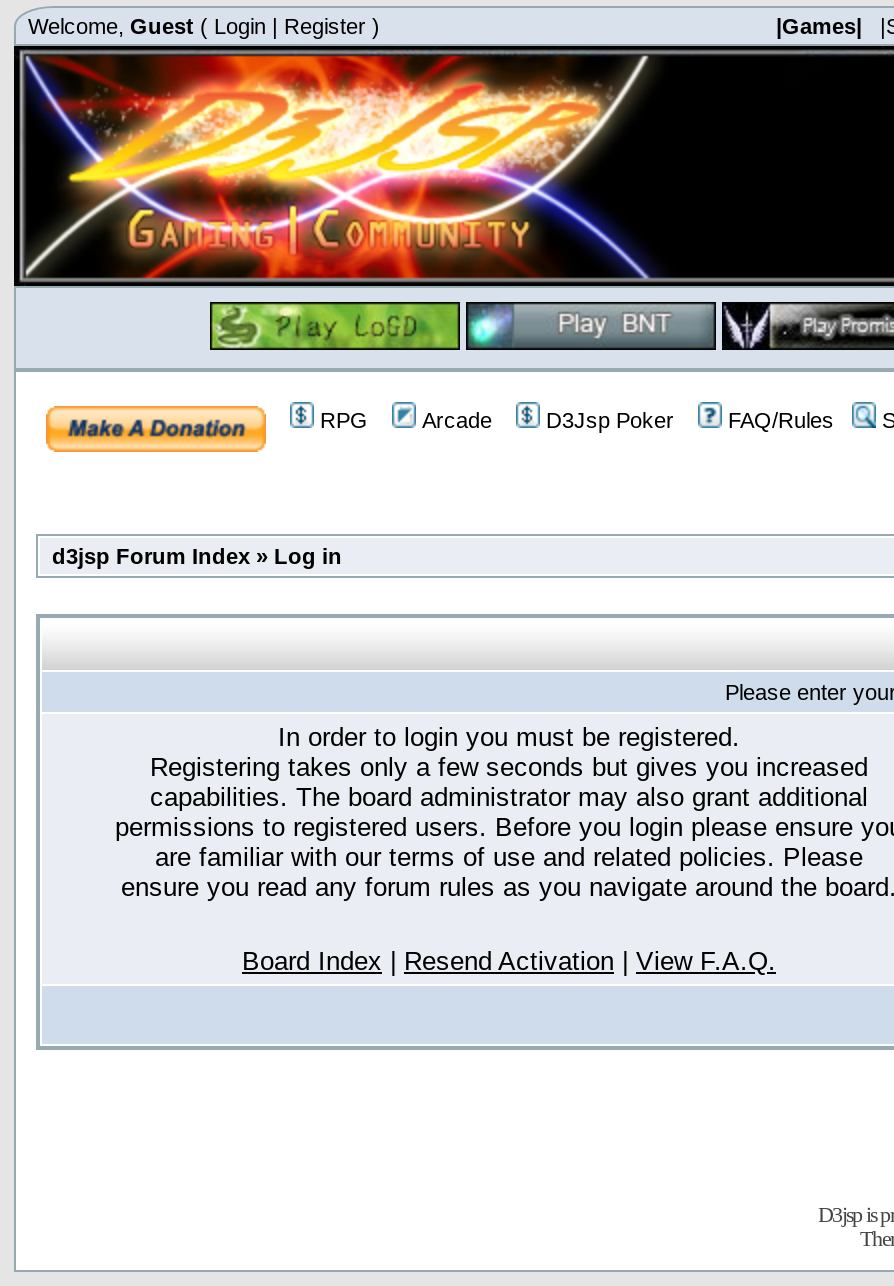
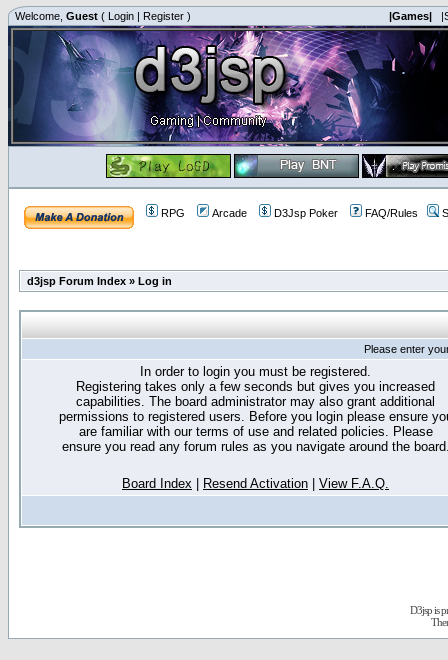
- [image]
+ [image]
